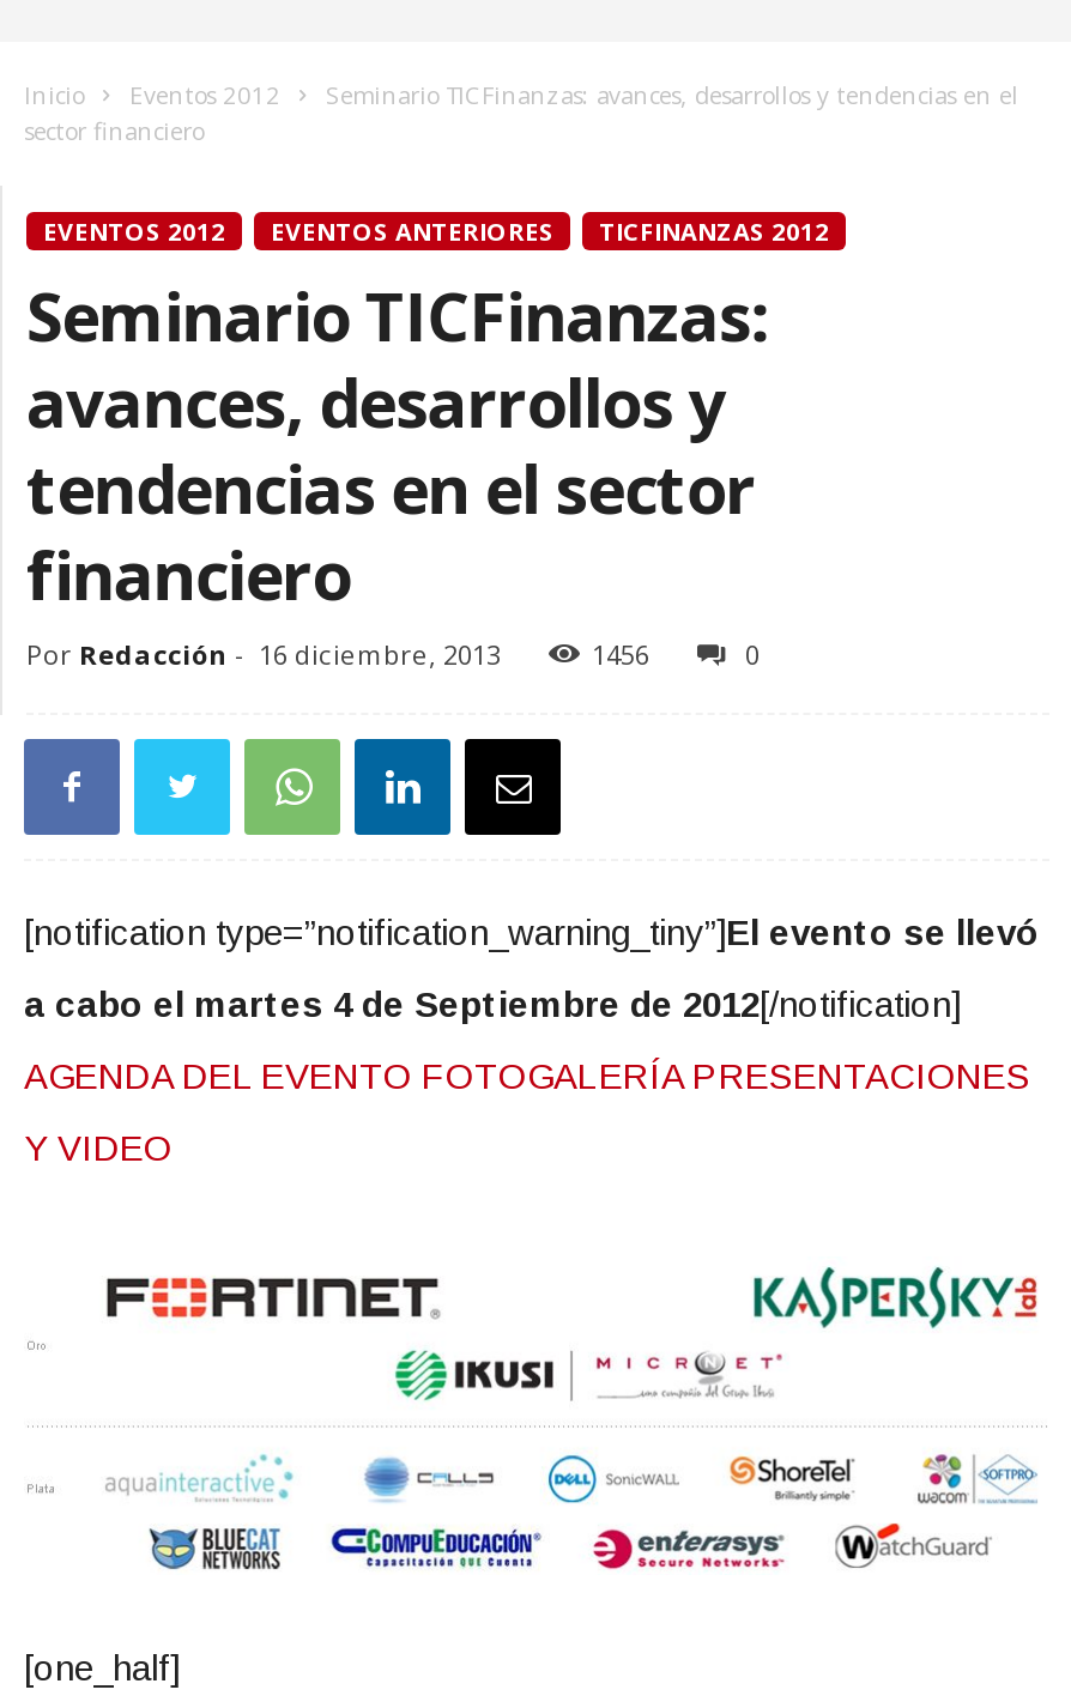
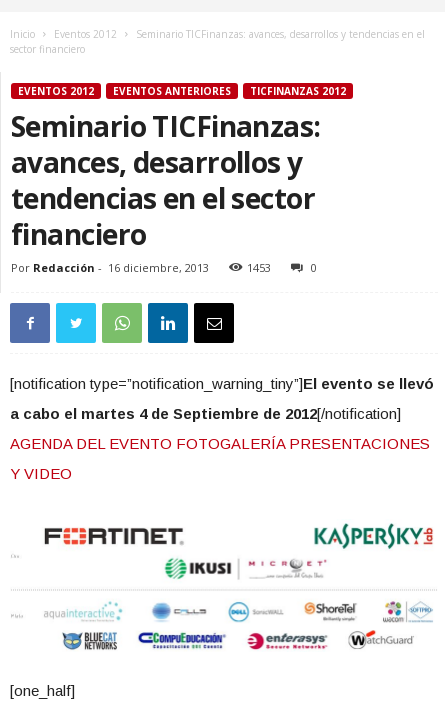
- 1456
+ 1453
